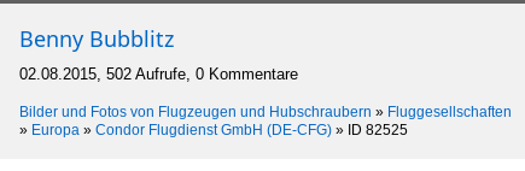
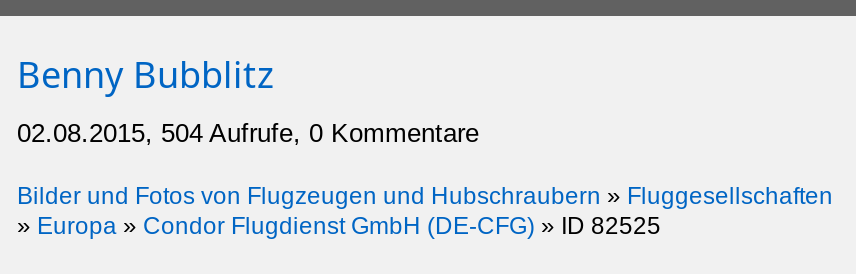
- 02.08.2015, 502 Aufrufe, 0 Kommentare
+ 02.08.2015, 504 Aufrufe, 0 Kommentare
